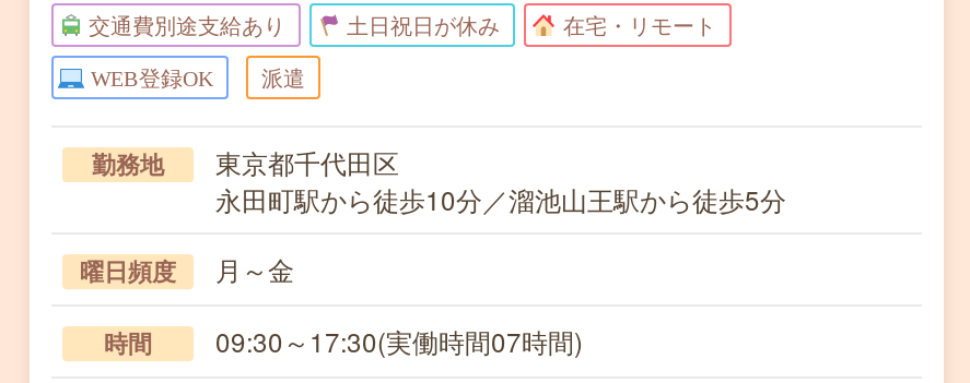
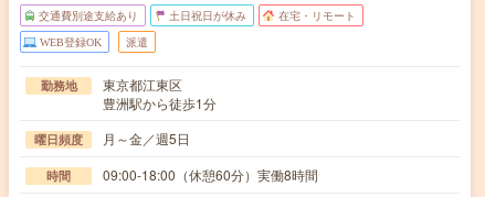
- 東京都千代田区
- 永田町駅から徒歩10分／溜池山王駅から徒歩5分
+ 東京都江東区
+ 豊洲駅から徒歩1分

- 月～金
+ 月～金／週5日

- 09:30～17:30(実働時間07時間)
+ 09:00-18:00（休憩60分）実働8時間
